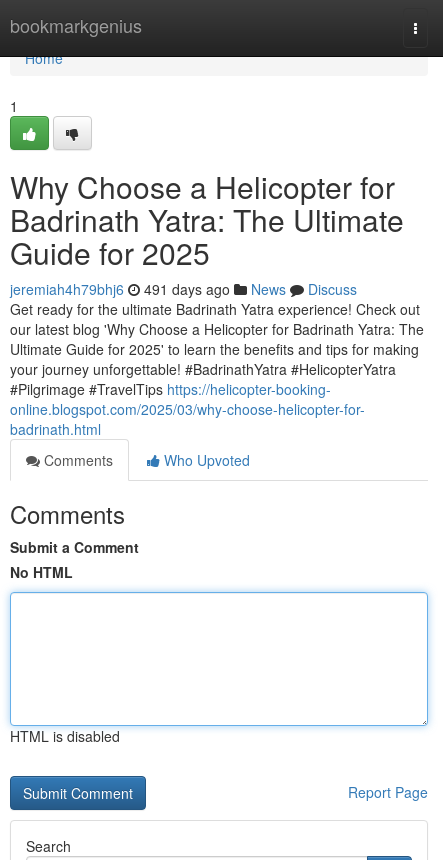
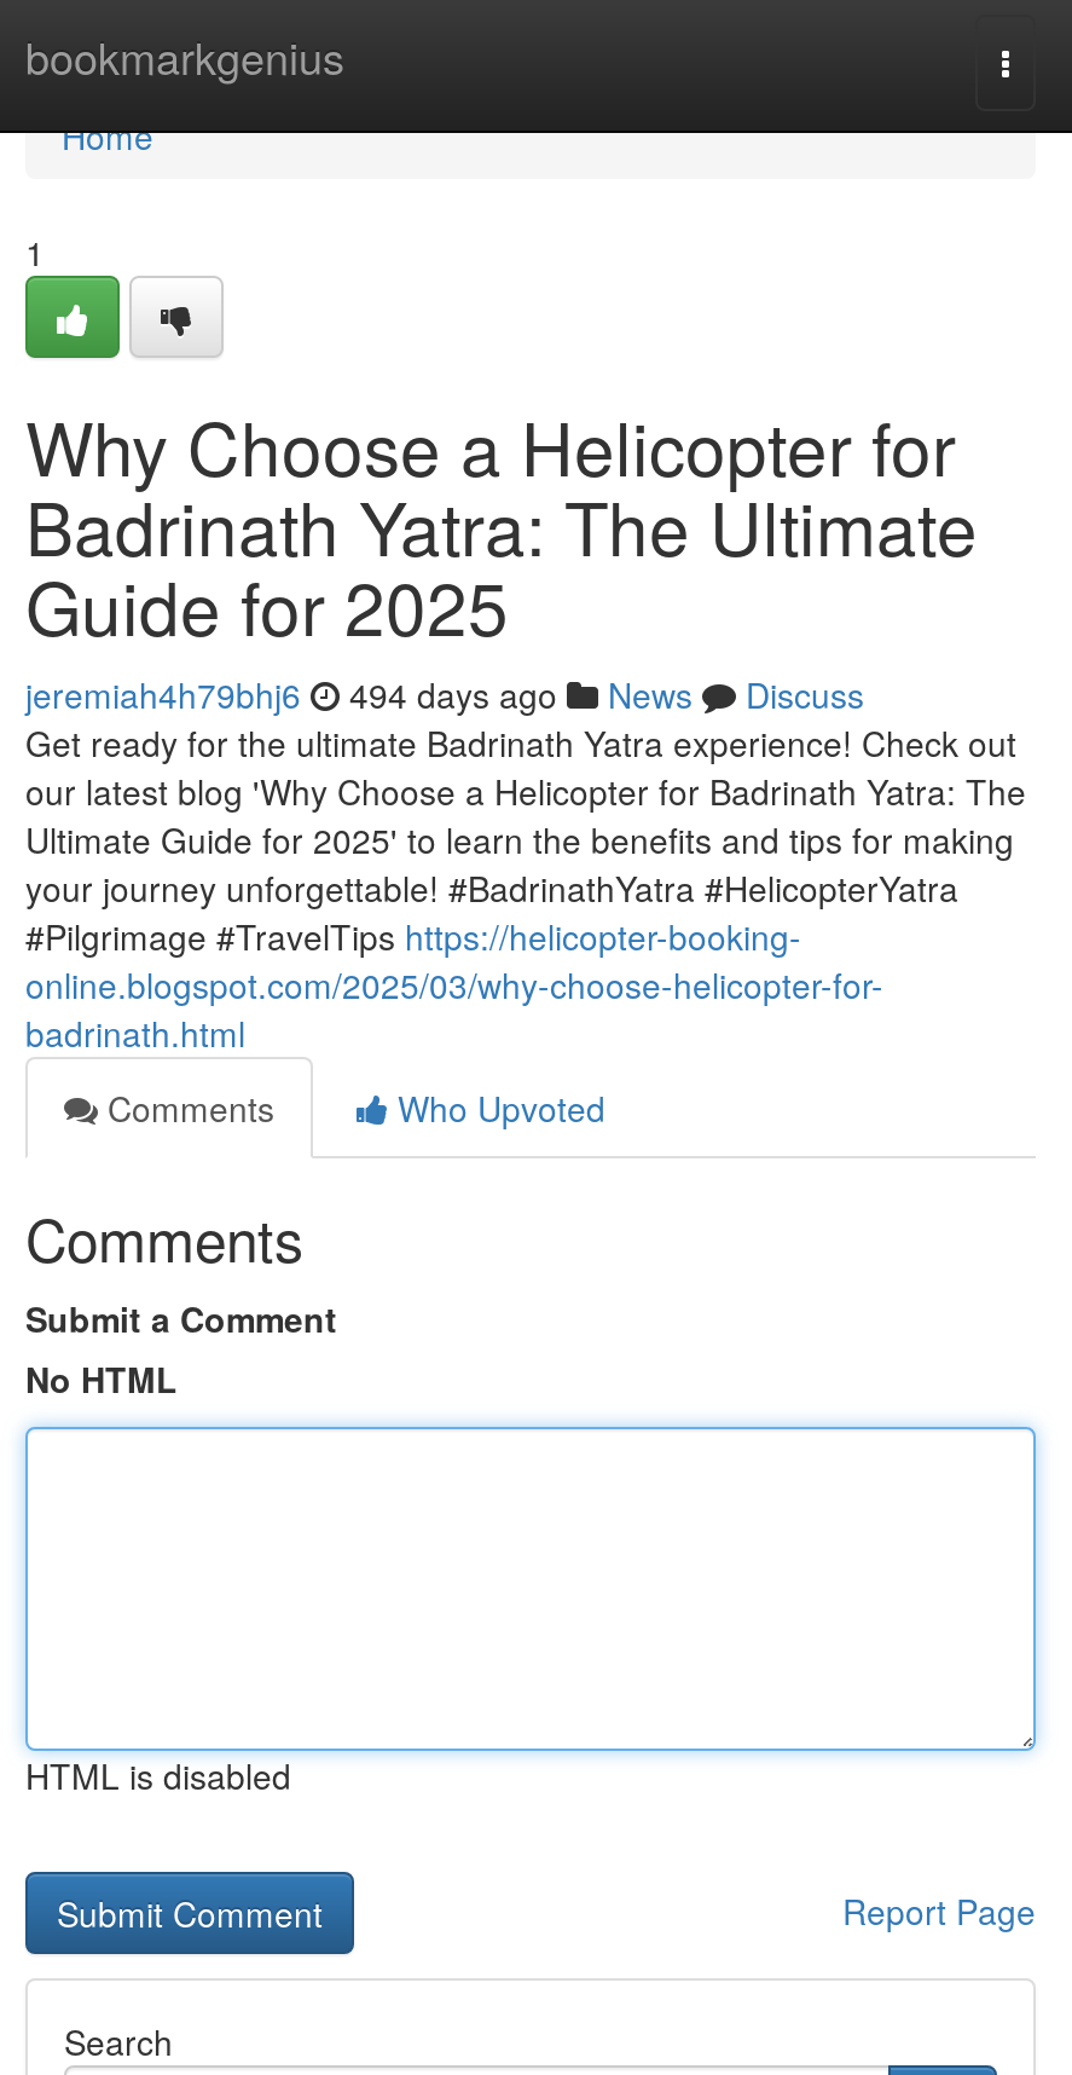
- jeremiah4h79bhj6 491 days ago News Discuss
+ jeremiah4h79bhj6 494 days ago News Discuss
